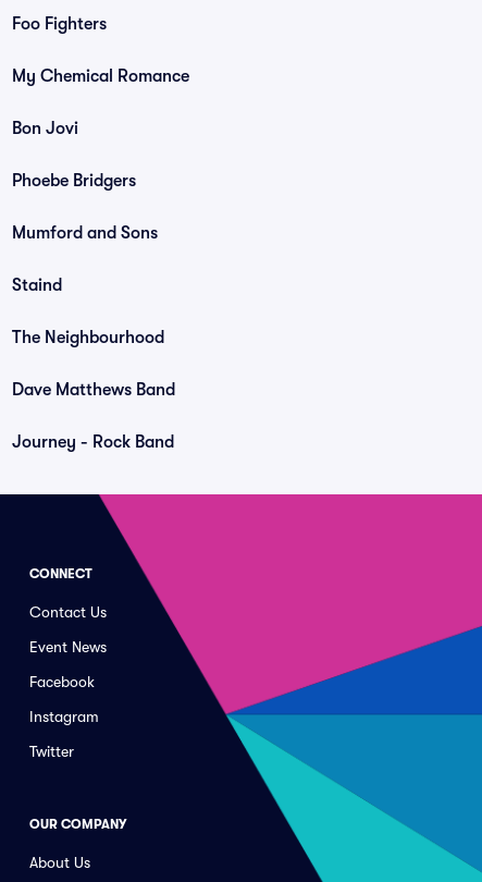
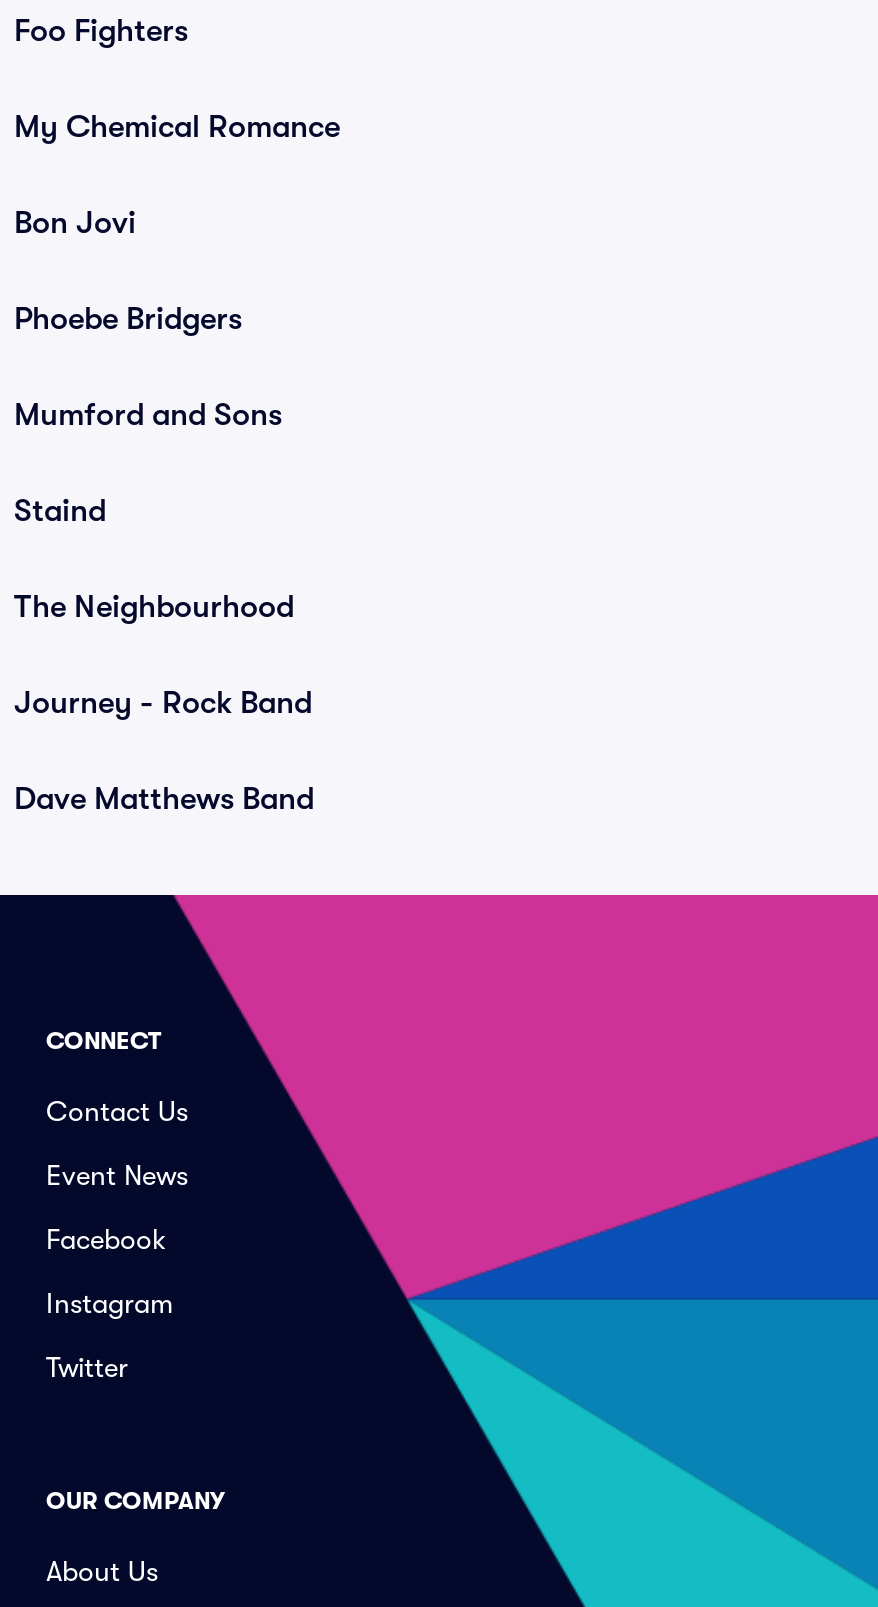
moved down: Dave Matthews Band

moved up: Journey - Rock Band
